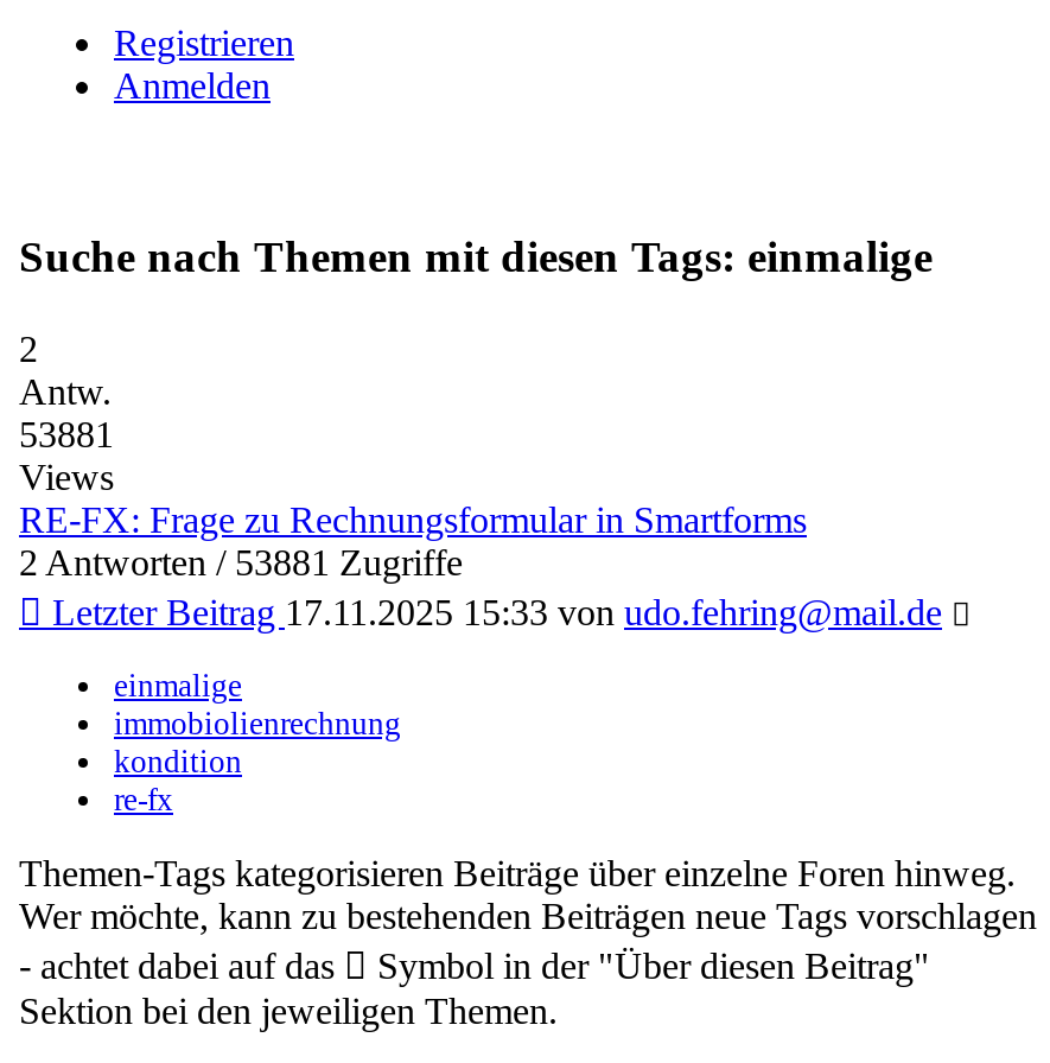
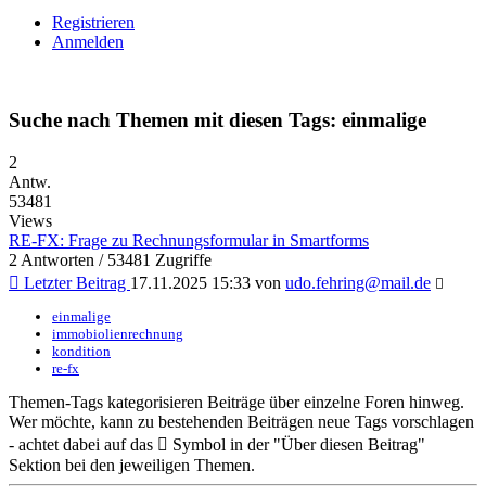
- 53881
+ 53481

- 2 Antworten / 53881 Zugriffe
+ 2 Antworten / 53481 Zugriffe
